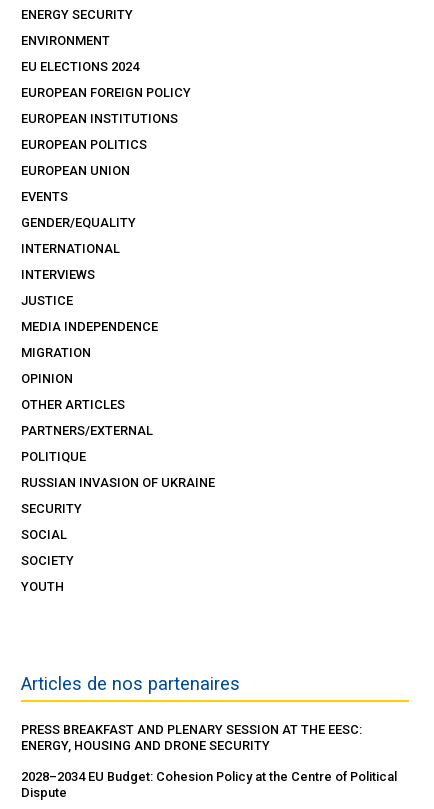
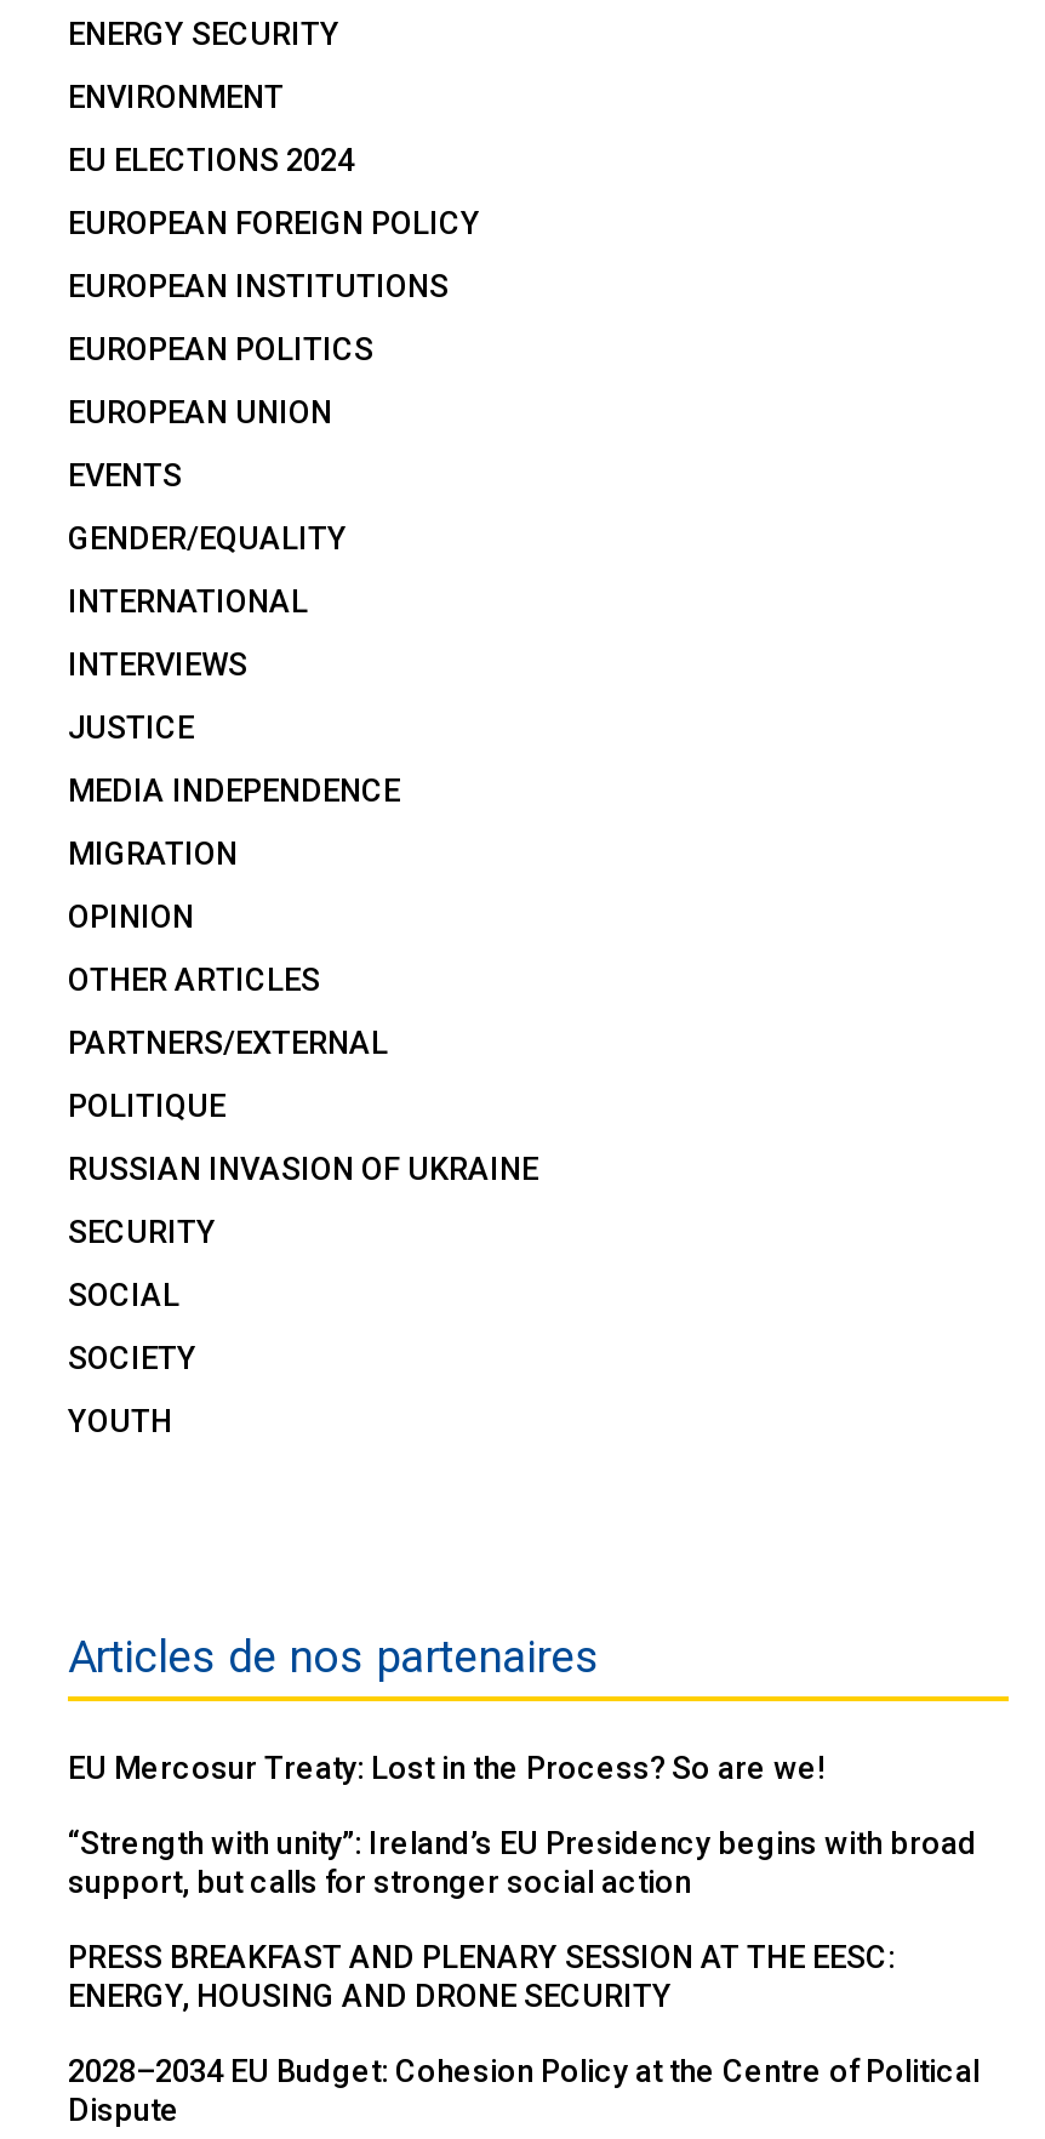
+ EU Mercosur Treaty: Lost in the Process? So are we!
+ “Strength with unity”: Ireland’s EU Presidency begins with broad
+ support, but calls for stronger social action
